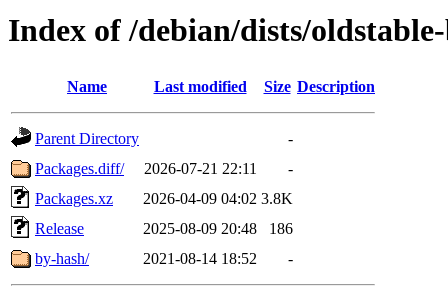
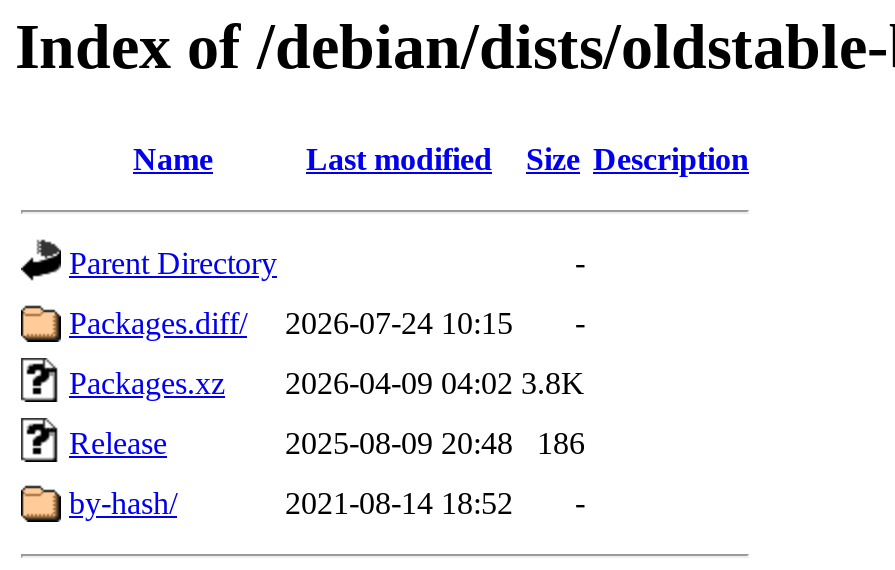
- 2026-07-21 22:11
+ 2026-07-24 10:15
